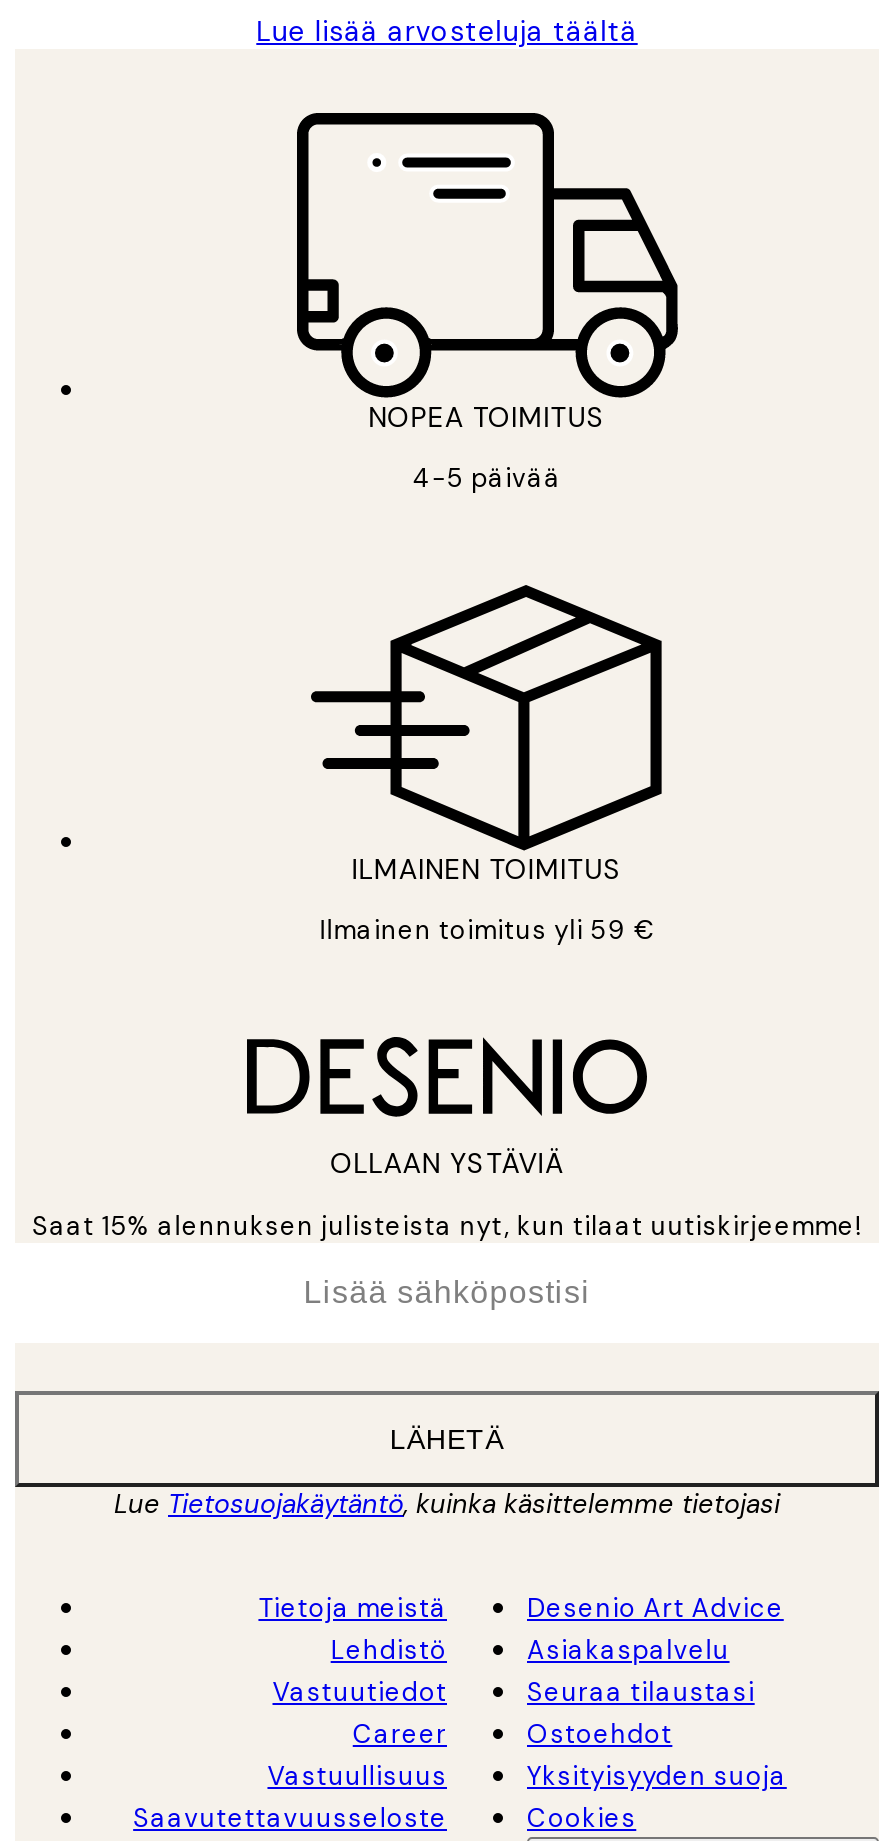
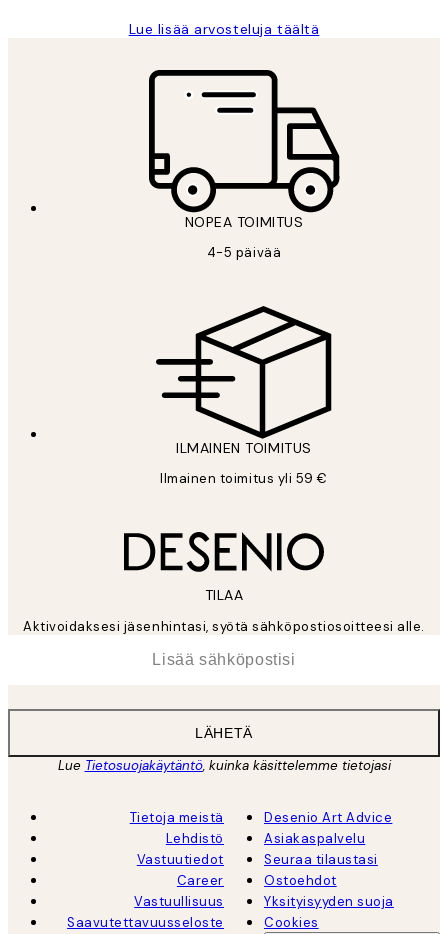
- OLLAAN YSTÄVIÄ
+ TILAA

- Saat 15% alennuksen julisteista nyt, kun tilaat uutiskirjeemme!
+ Aktivoidaksesi jäsenhintasi, syötä sähköpostiosoitteesi alle.
